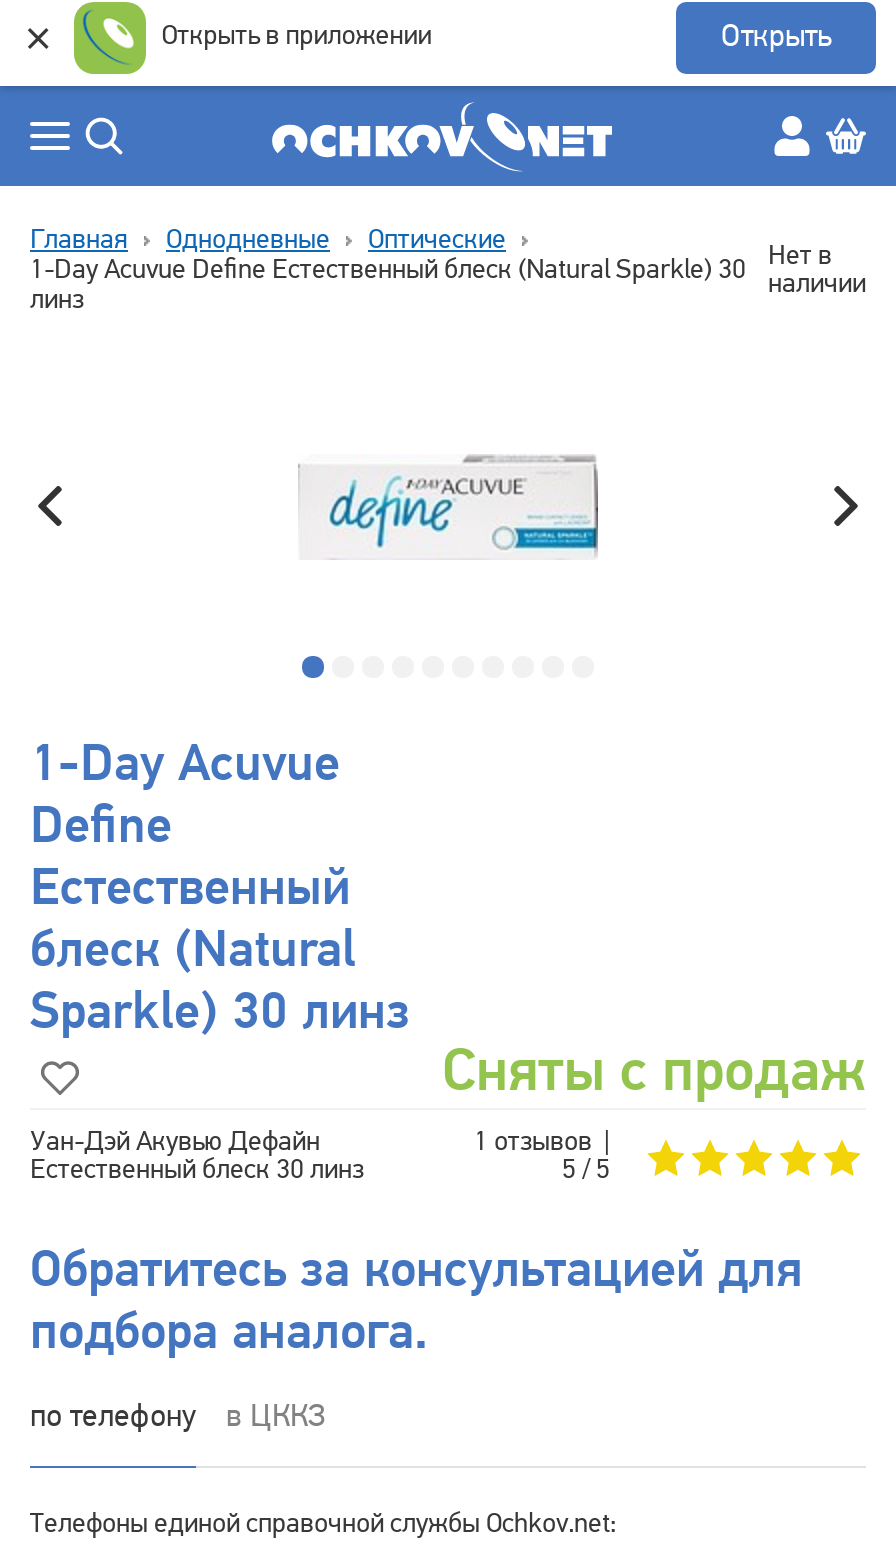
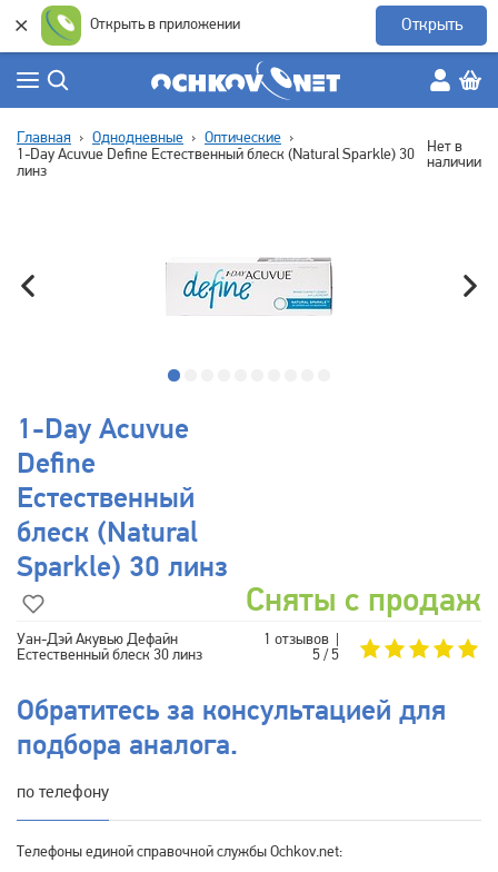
- в ЦККЗ
